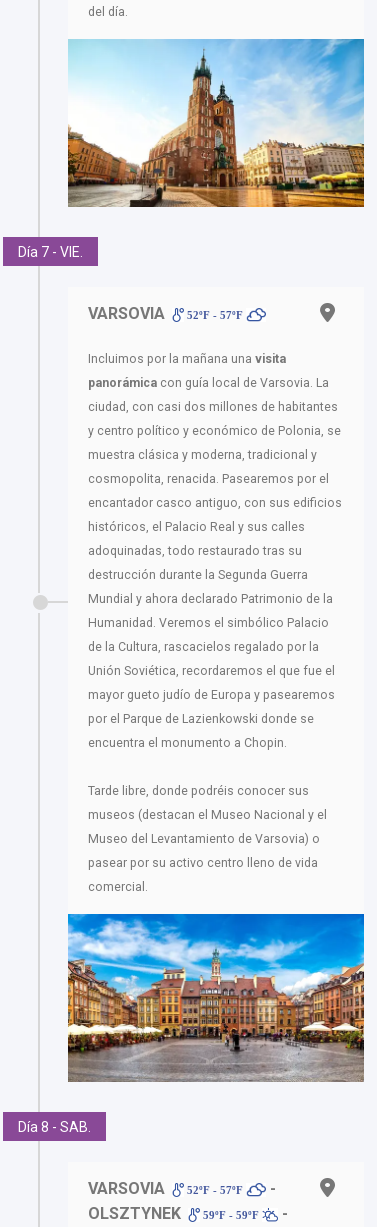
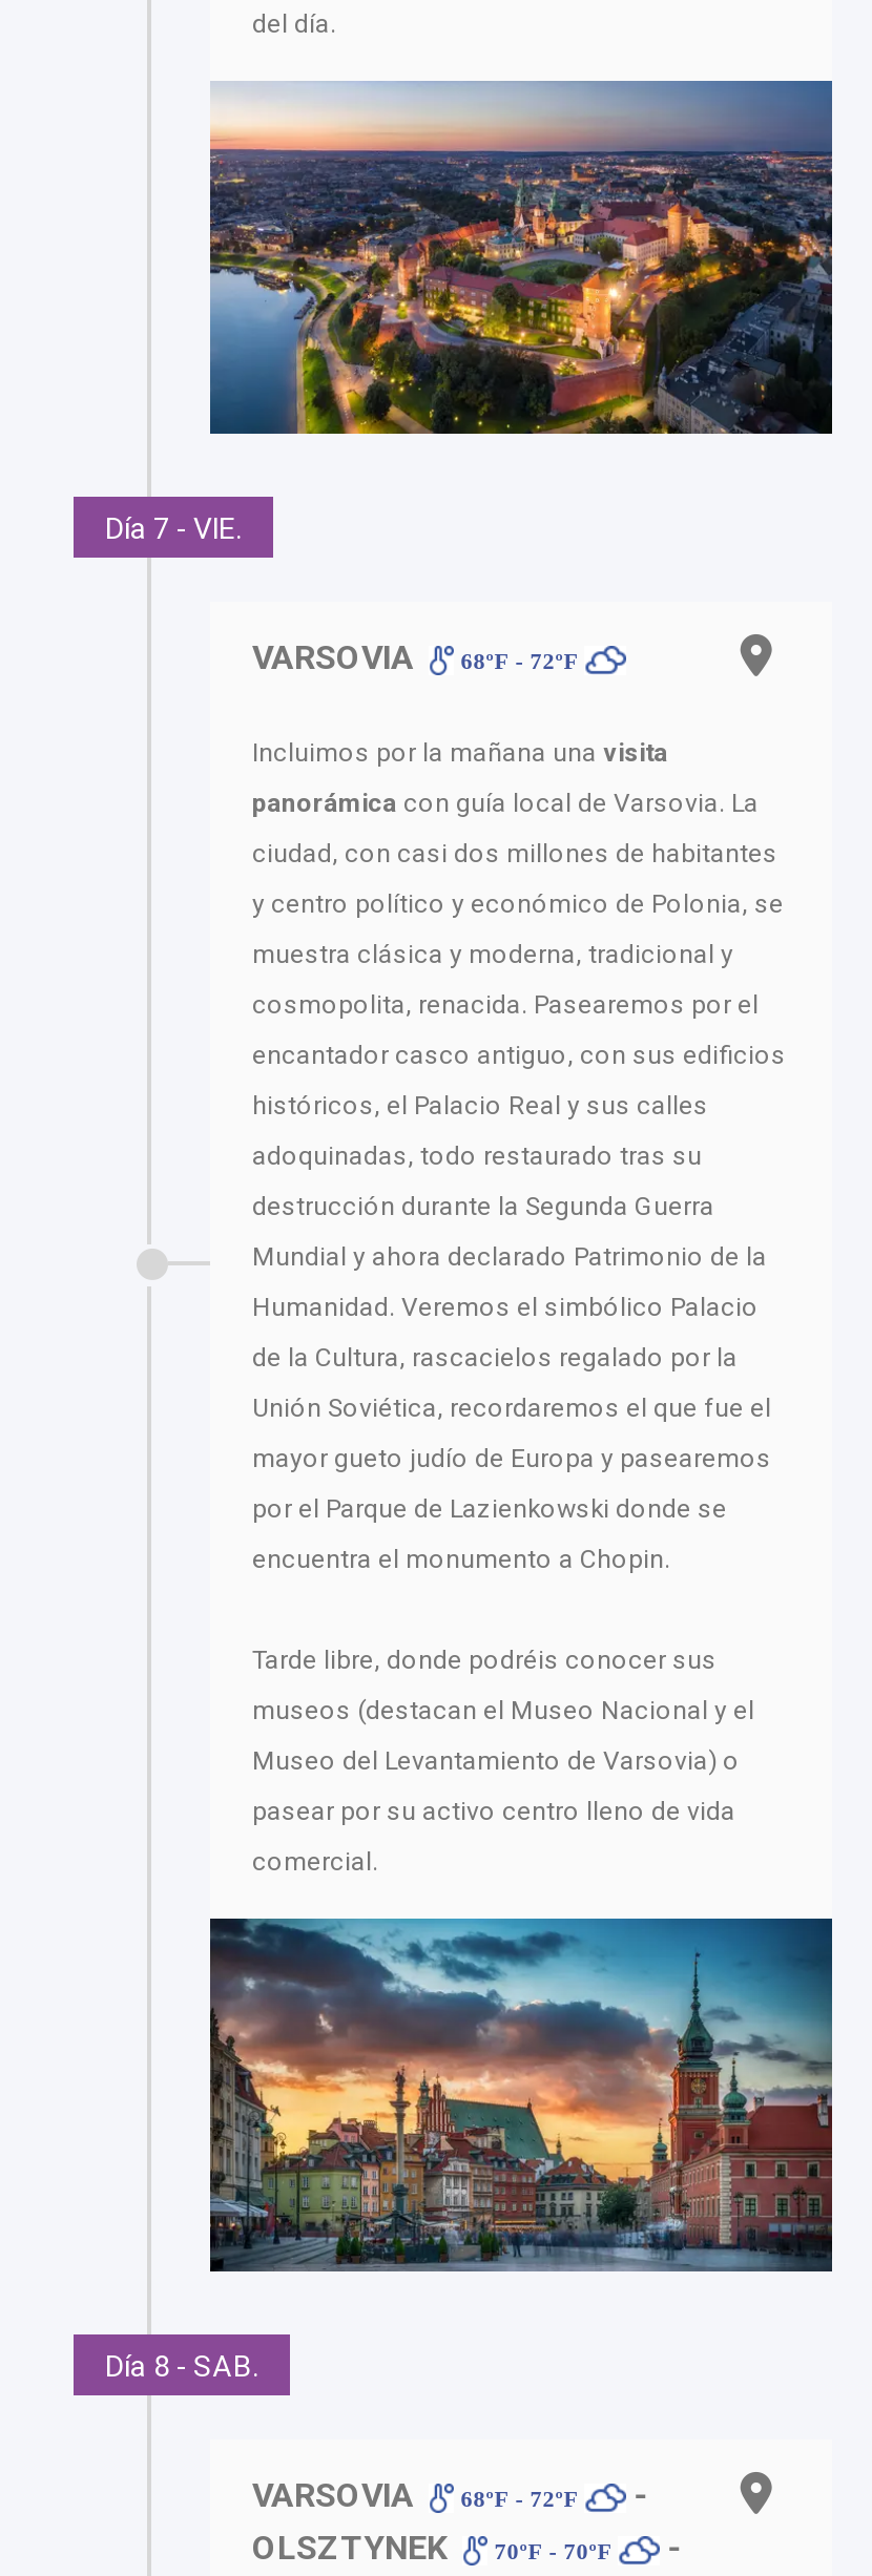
- [image]
+ [image]

- VARSOVIA 52ºF - 57ºF
+ VARSOVIA 68ºF - 72ºF

- [image]
+ [image]

- 52ºF - 57ºF
+ 68ºF - 72ºF

- 59ºF - 59ºF
+ 70ºF - 70ºF
